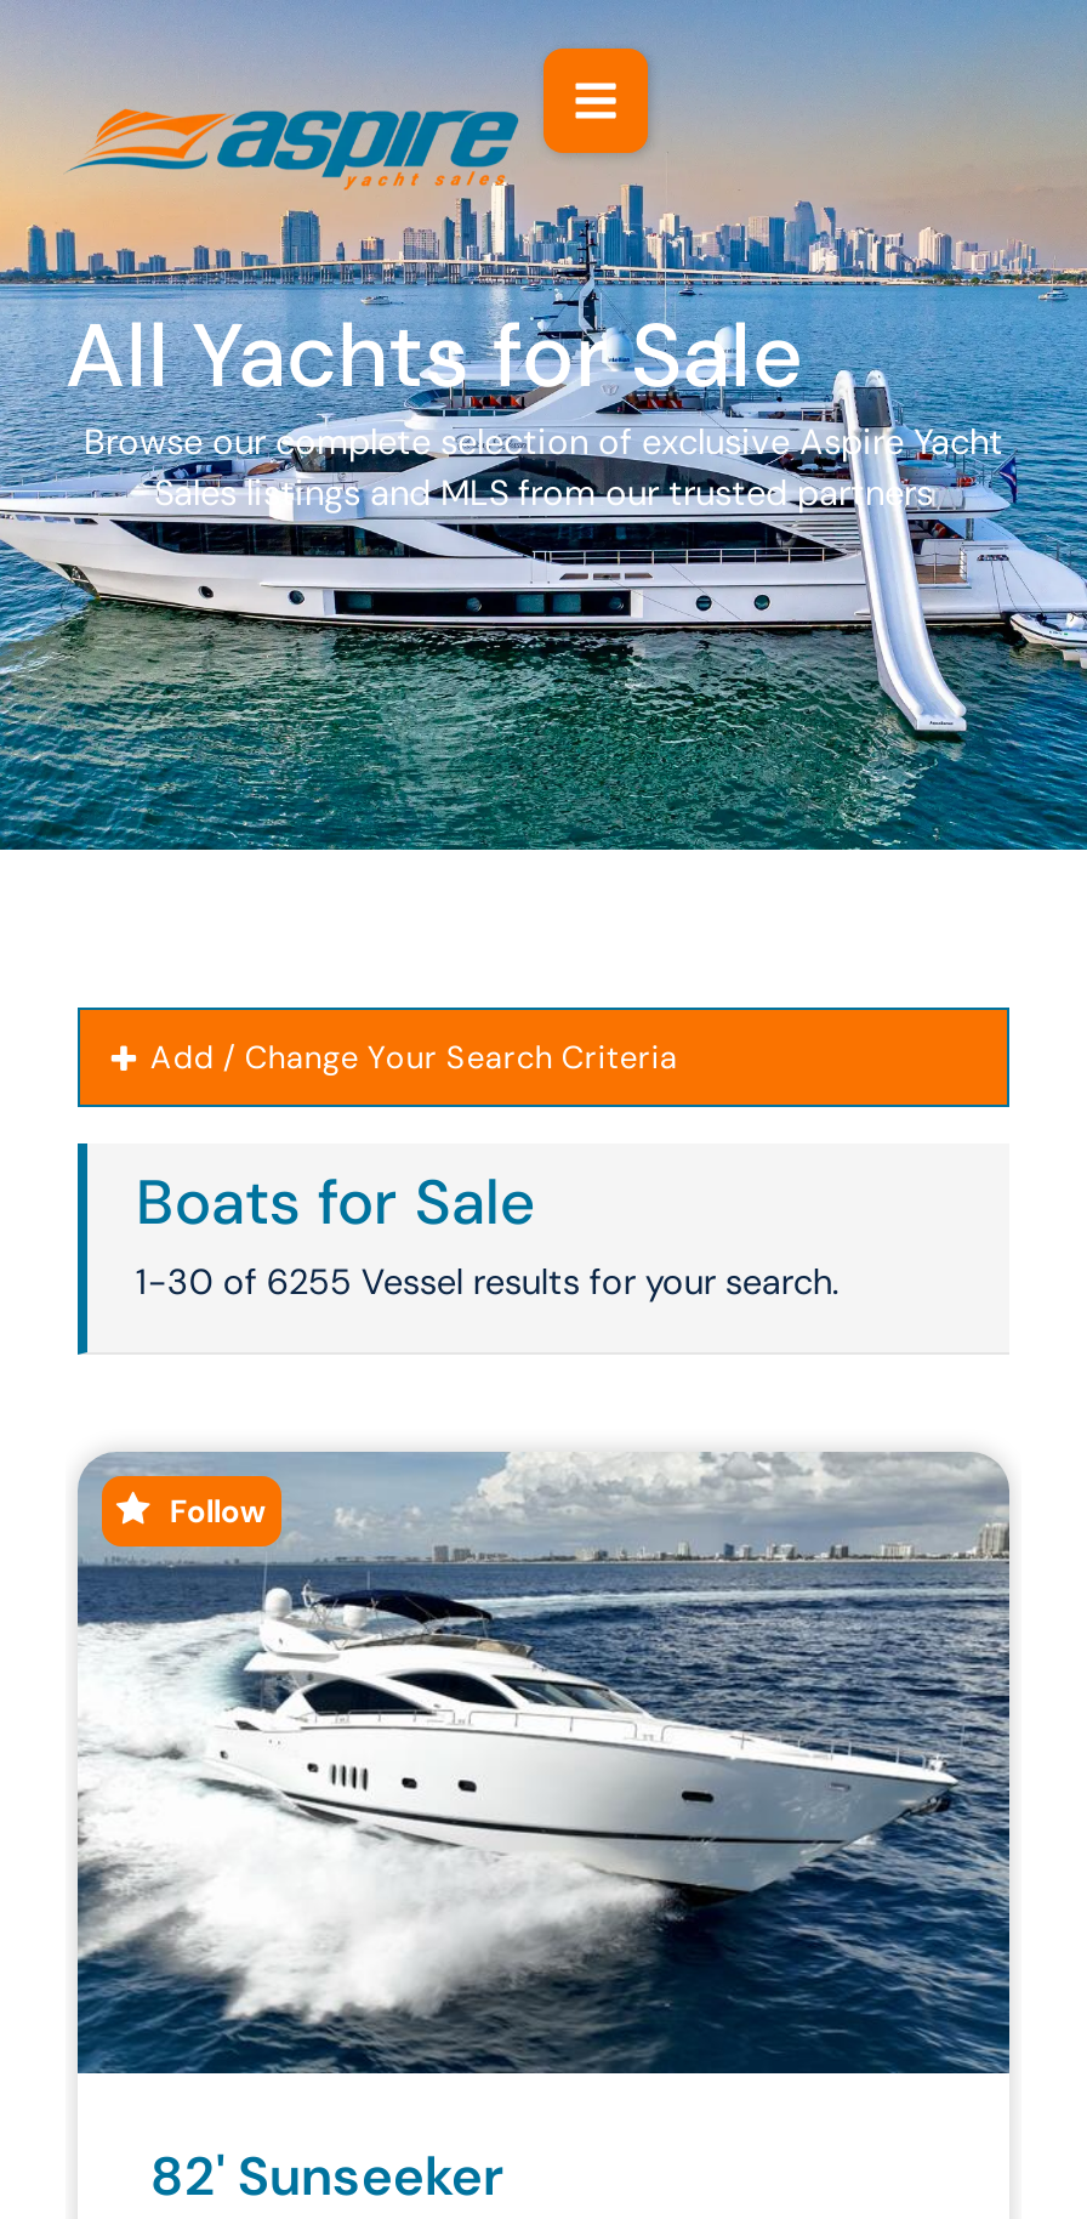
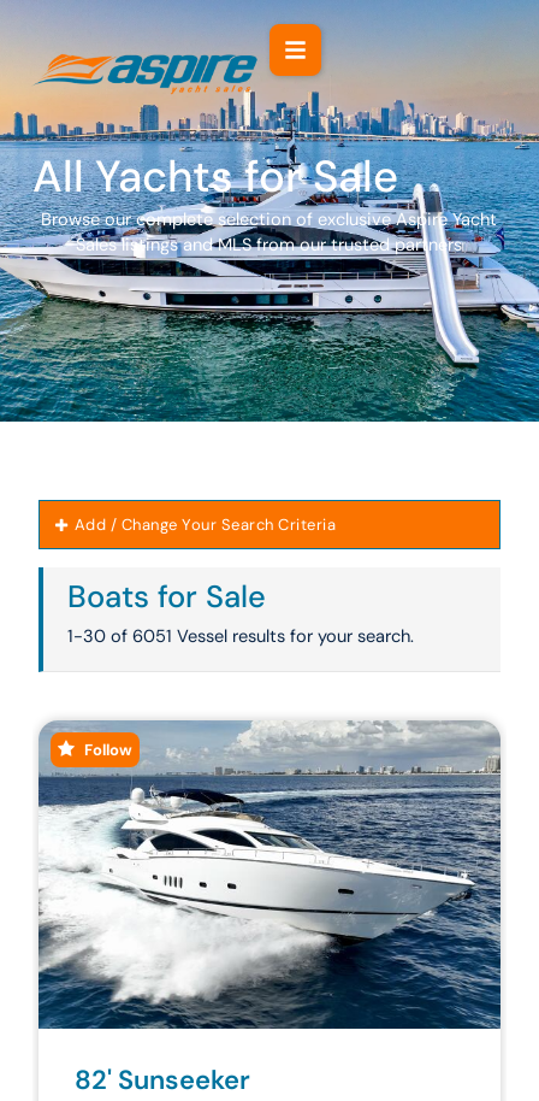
- 1-30 of 6255 Vessel results for your search.
+ 1-30 of 6051 Vessel results for your search.
